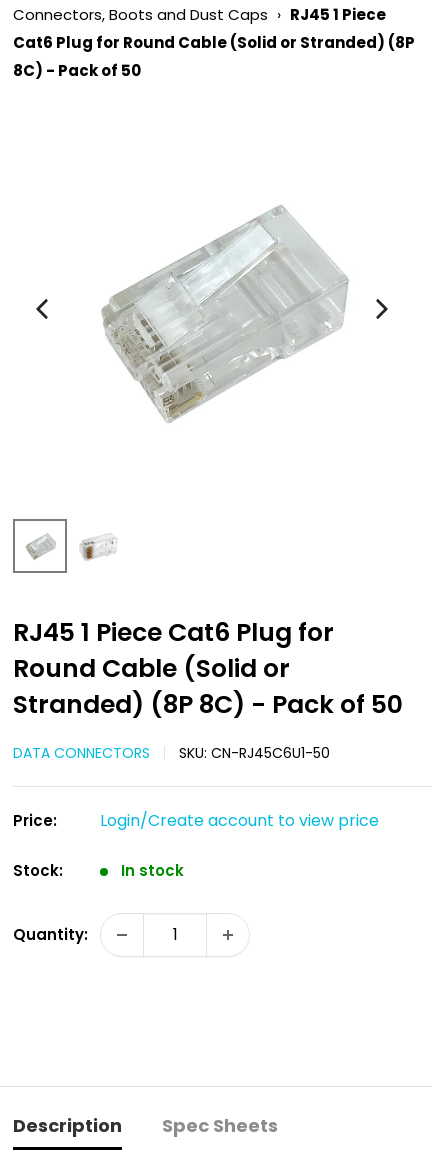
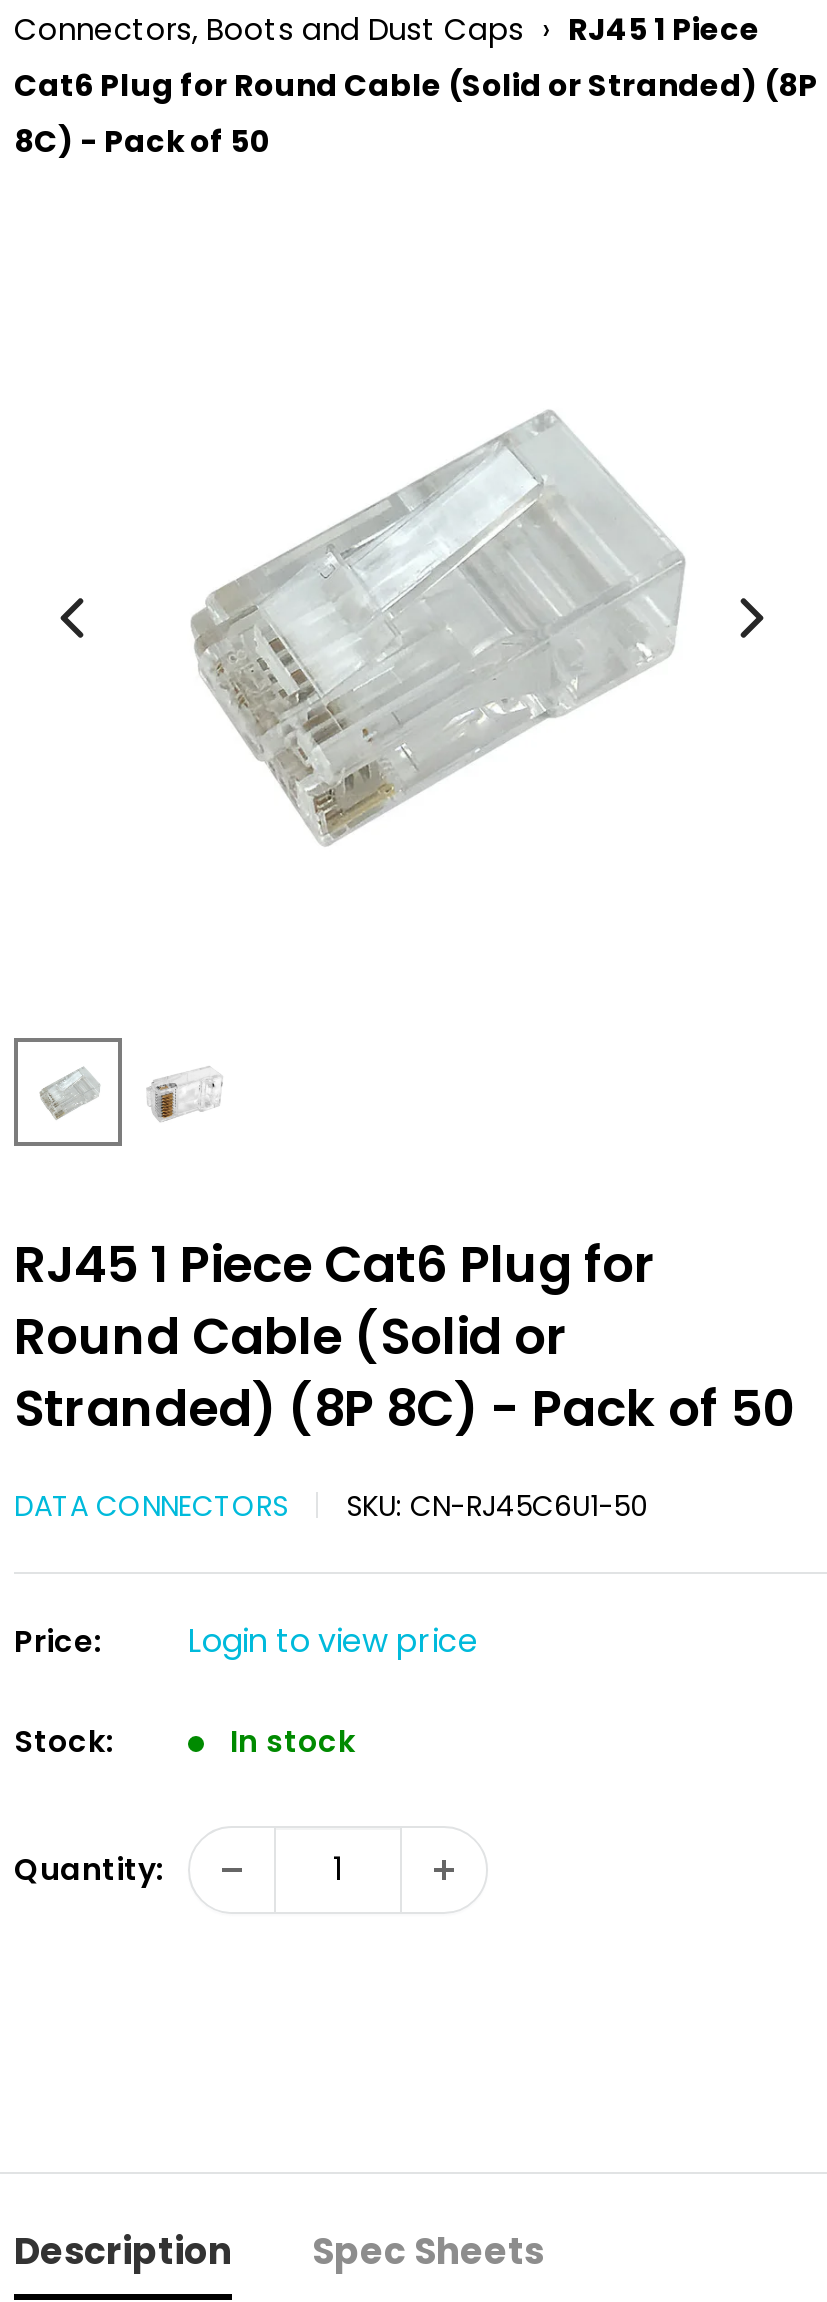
- Login/Create account to view price
+ Login to view price
